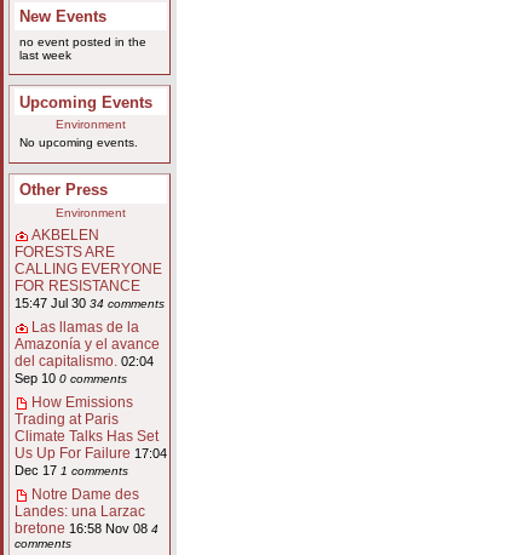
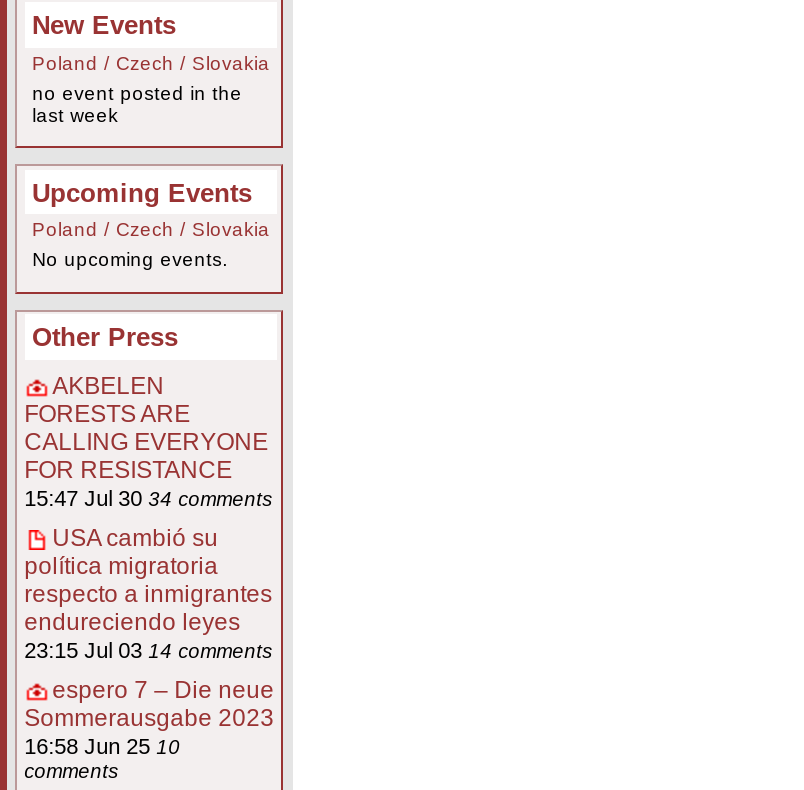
+ Poland / Czech / Slovakia

- Environment
+ Poland / Czech / Slovakia

- Environment

- Las llamas de la
- Amazonía y el avance
- del capitalismo. 02:04
- Sep 10 0 comments
- How Emissions
- Trading at Paris
- Climate Talks Has Set
- Us Up For Failure 17:04
- Dec 17 1 comments
- Notre Dame des
- Landes: una Larzac
- bretone 16:58 Nov 08 4
+ USA cambió su
+ política migratoria
+ respecto a inmigrantes
+ endureciendo leyes
+ 23:15 Jul 03 14 comments
+ espero 7 – Die neue
+ Sommerausgabe 2023
+ 16:58 Jun 25 10
